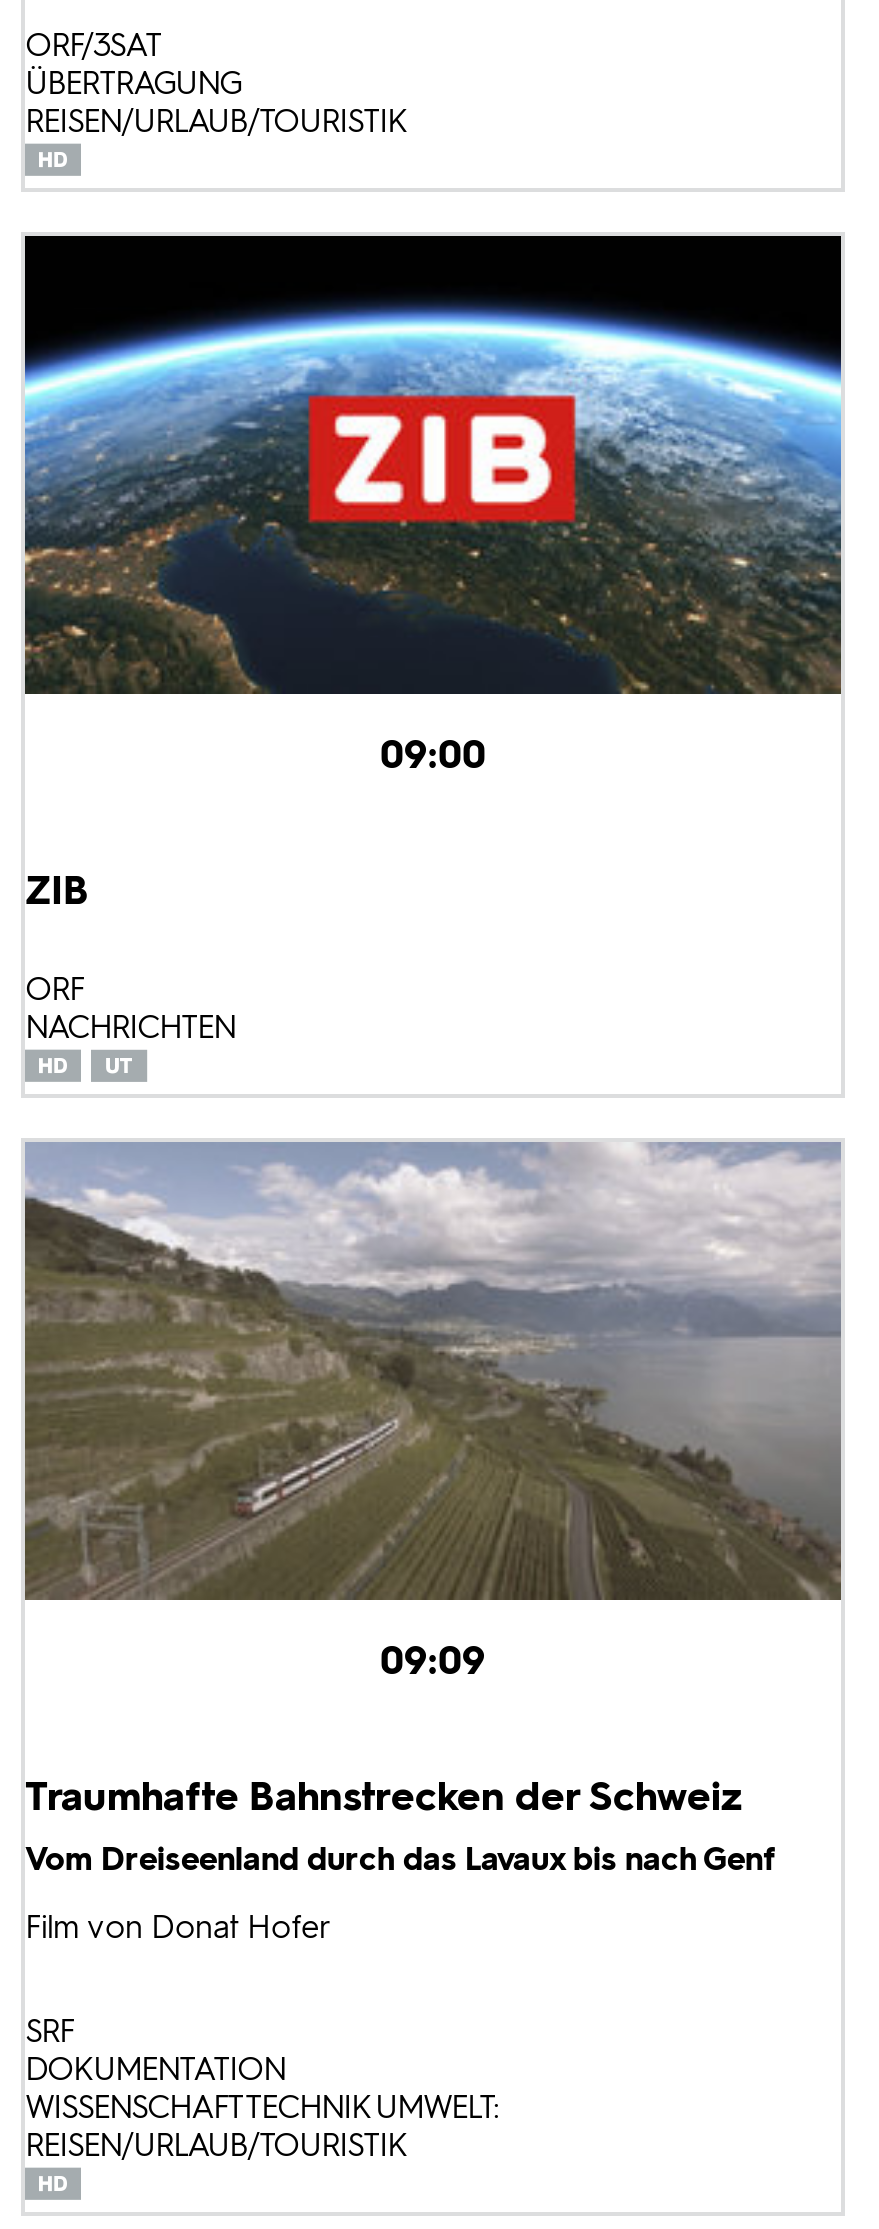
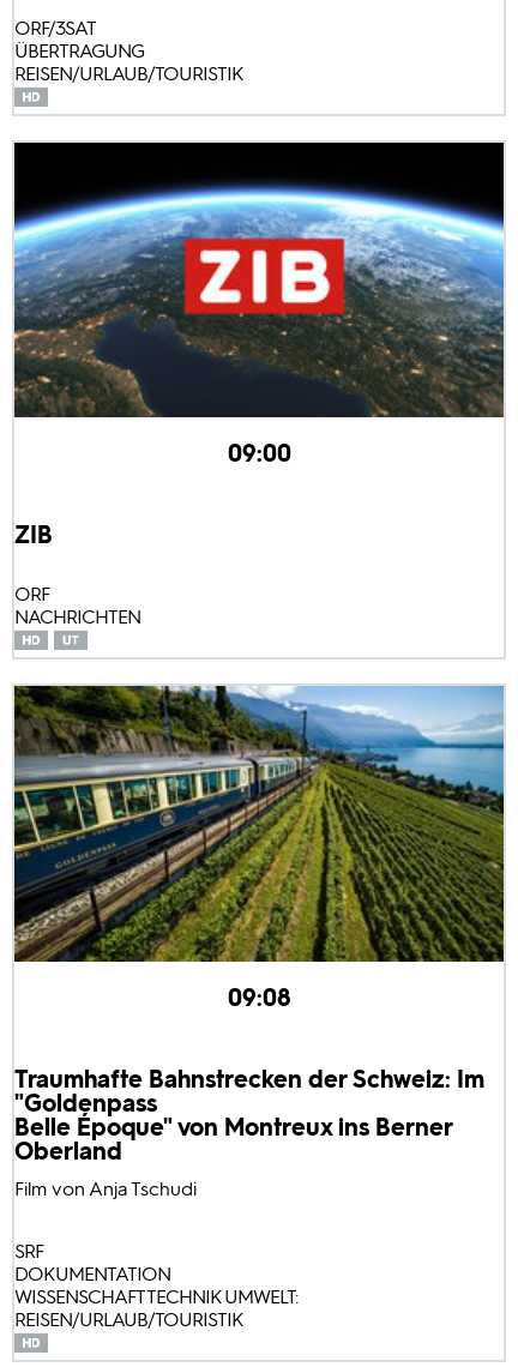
- [image]
- 09:09
- Traumhafte Bahnstrecken der Schweiz
- Vom Dreiseenland durch das Lavaux bis nach Genf
- Film von Donat Hofer
+ [image]
+ 09:08
+ Traumhafte Bahnstrecken der Schweiz: Im
+ "Goldenpass
+ Belle Époque" von Montreux ins Berner
+ Oberland
+ Film von Anja Tschudi
